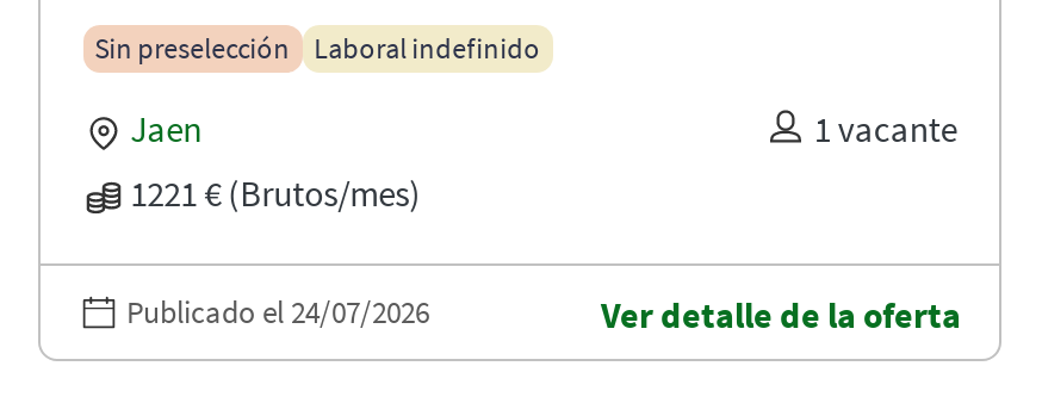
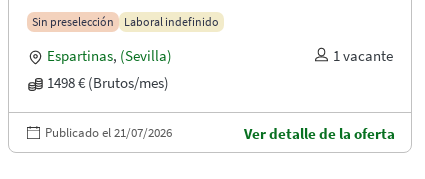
- Jaen
+ Espartinas, (Sevilla)

- 1221 € (Brutos/mes)
+ 1498 € (Brutos/mes)

- Publicado el 24/07/2026
+ Publicado el 21/07/2026
